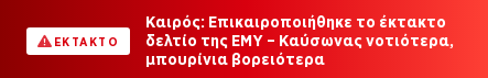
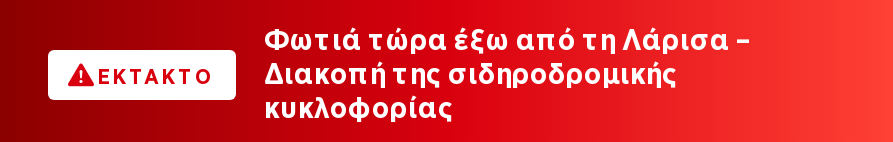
- Καιρός: Επικαιροποιήθηκε το έκτακτο
- δελτίο της ΕΜΥ – Καύσωνας νοτιότερα,
- μπουρίνια βορειότερα
+ Φωτιά τώρα έξω από τη Λάρισα –
+ Διακοπή της σιδηροδρομικής
+ κυκλοφορίας
